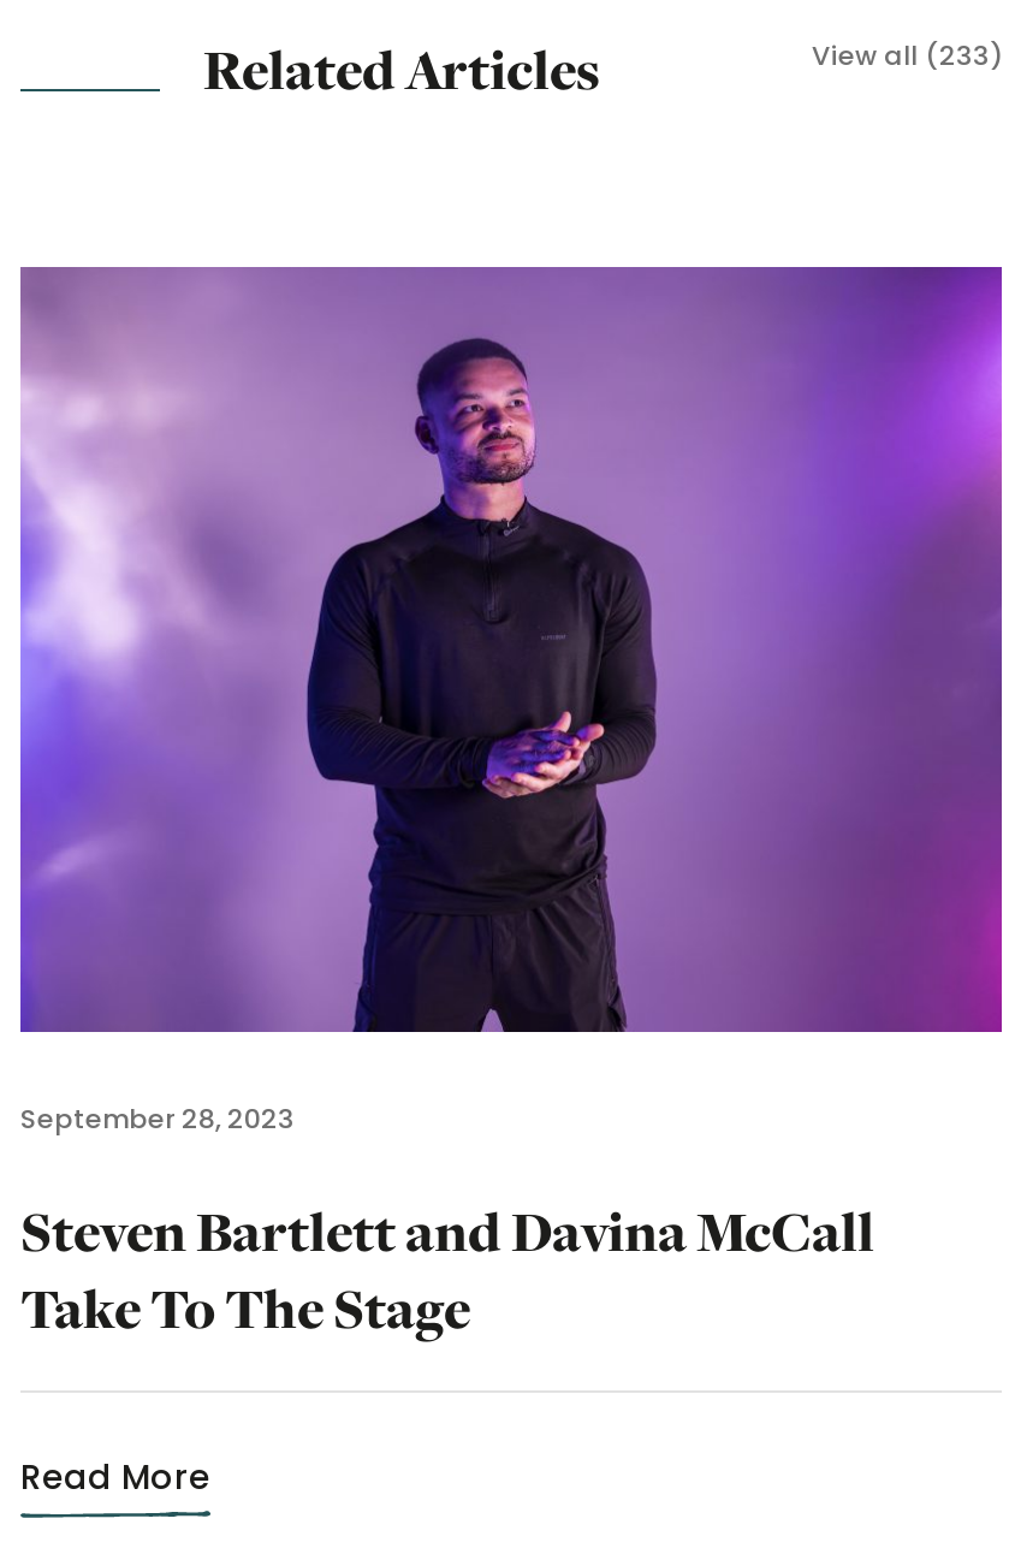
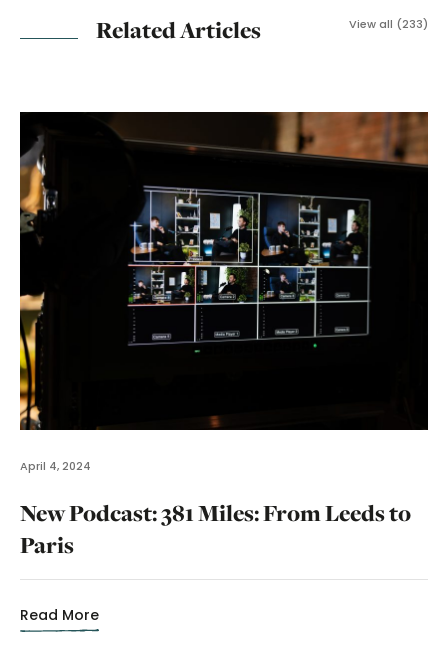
- [image]
- September 28, 2023
+ [image]
+ April 4, 2024

- Steven Bartlett and Davina McCall
- Take To The Stage
+ New Podcast: 381 Miles: From Leeds to
+ Paris
